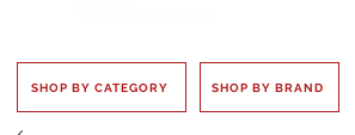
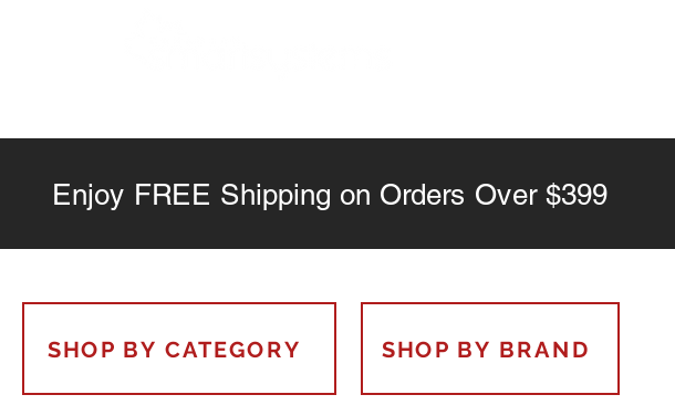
+ Enjoy FREE Shipping on Orders Over $399
